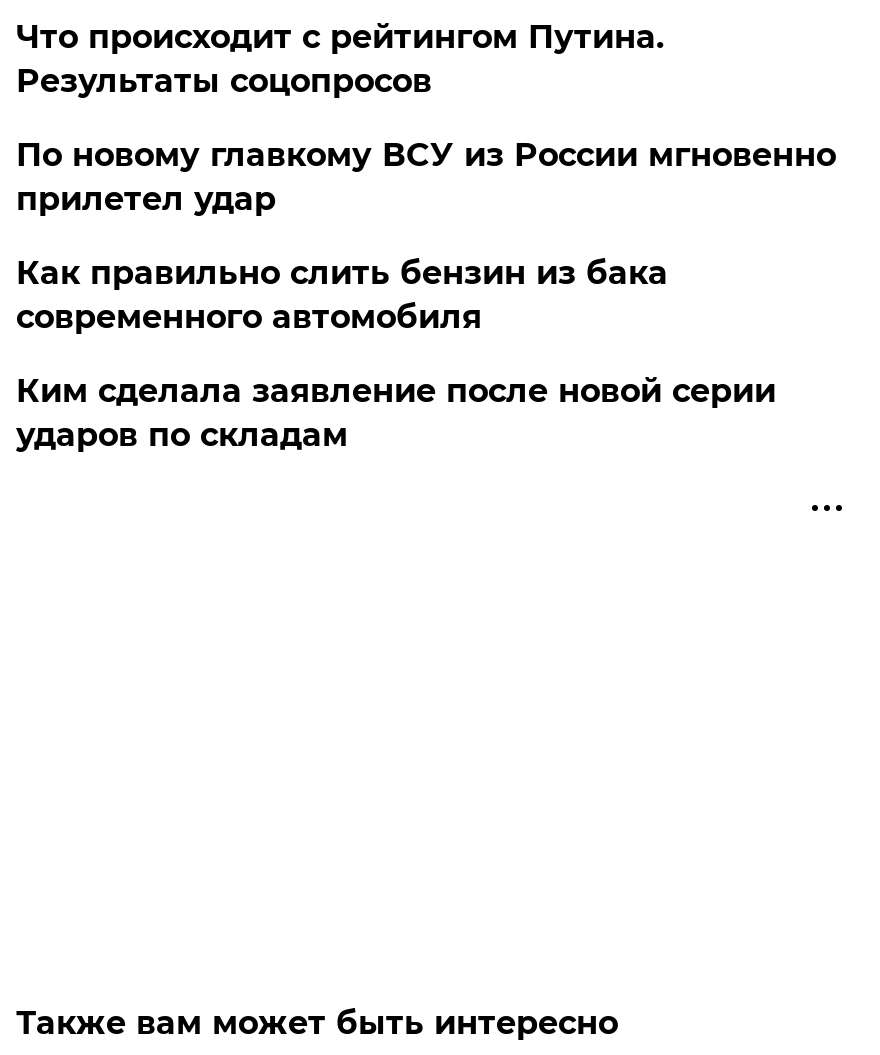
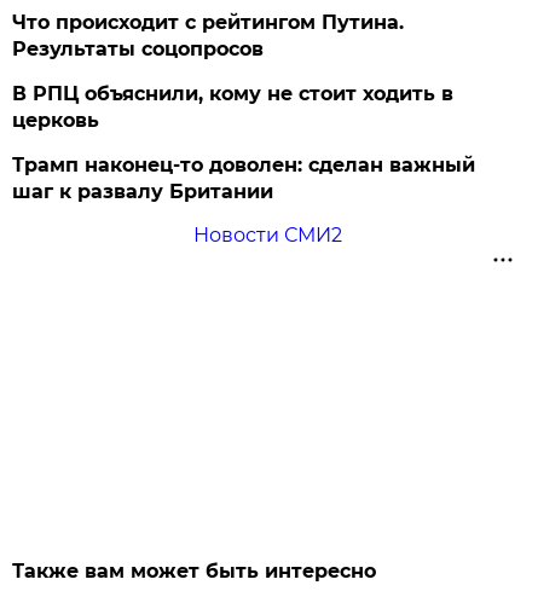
- По новому главкому ВСУ из России мгновенно
- прилетел удар
+ В РПЦ объяснили, кому не стоит ходить в
+ церковь

- Как правильно слить бензин из бака
- современного автомобиля
+ Трамп наконец-то доволен: сделан важный
+ шаг к развалу Британии

- Ким сделала заявление после новой серии
- ударов по складам
+ Новости СМИ2
